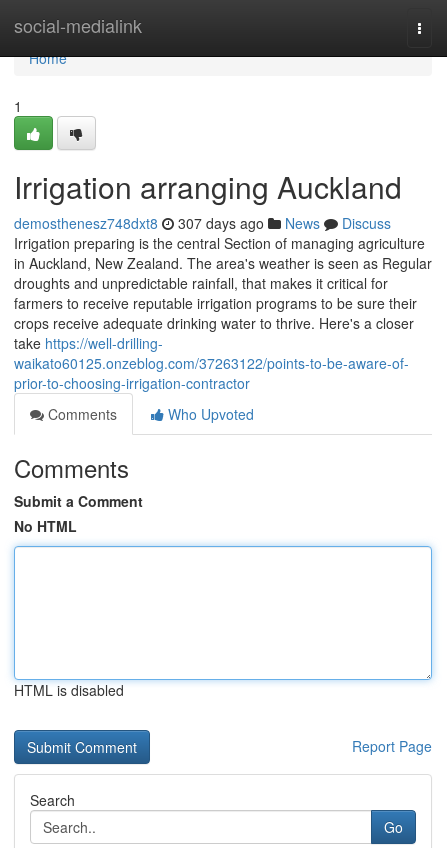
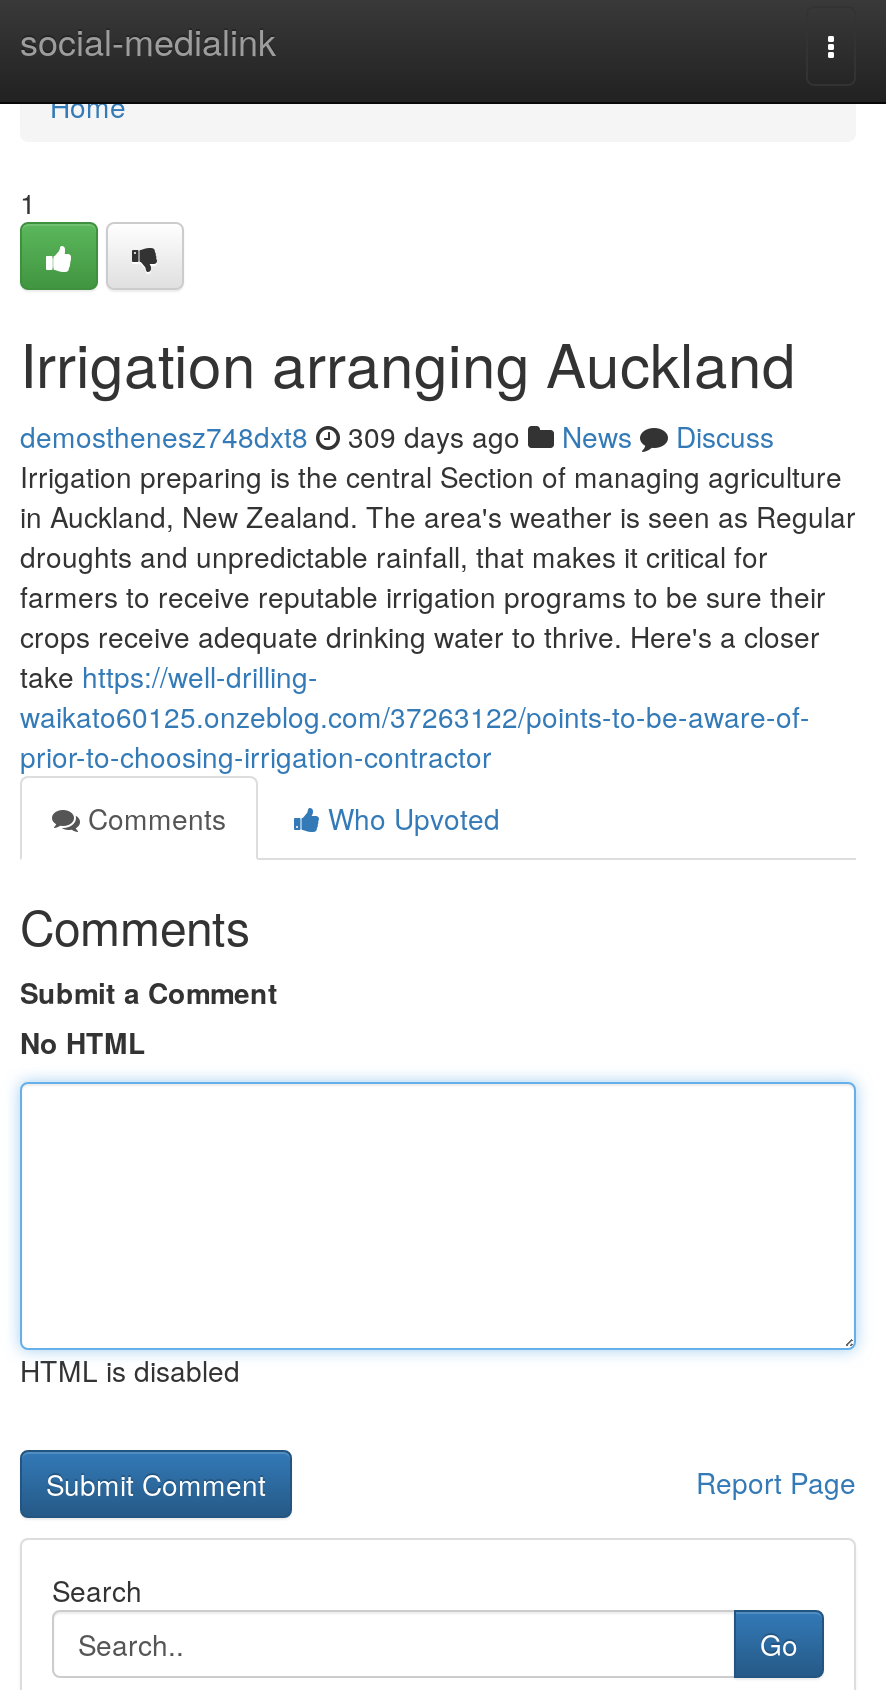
- demosthenesz748dxt8 307 days ago News Discuss
+ demosthenesz748dxt8 309 days ago News Discuss
